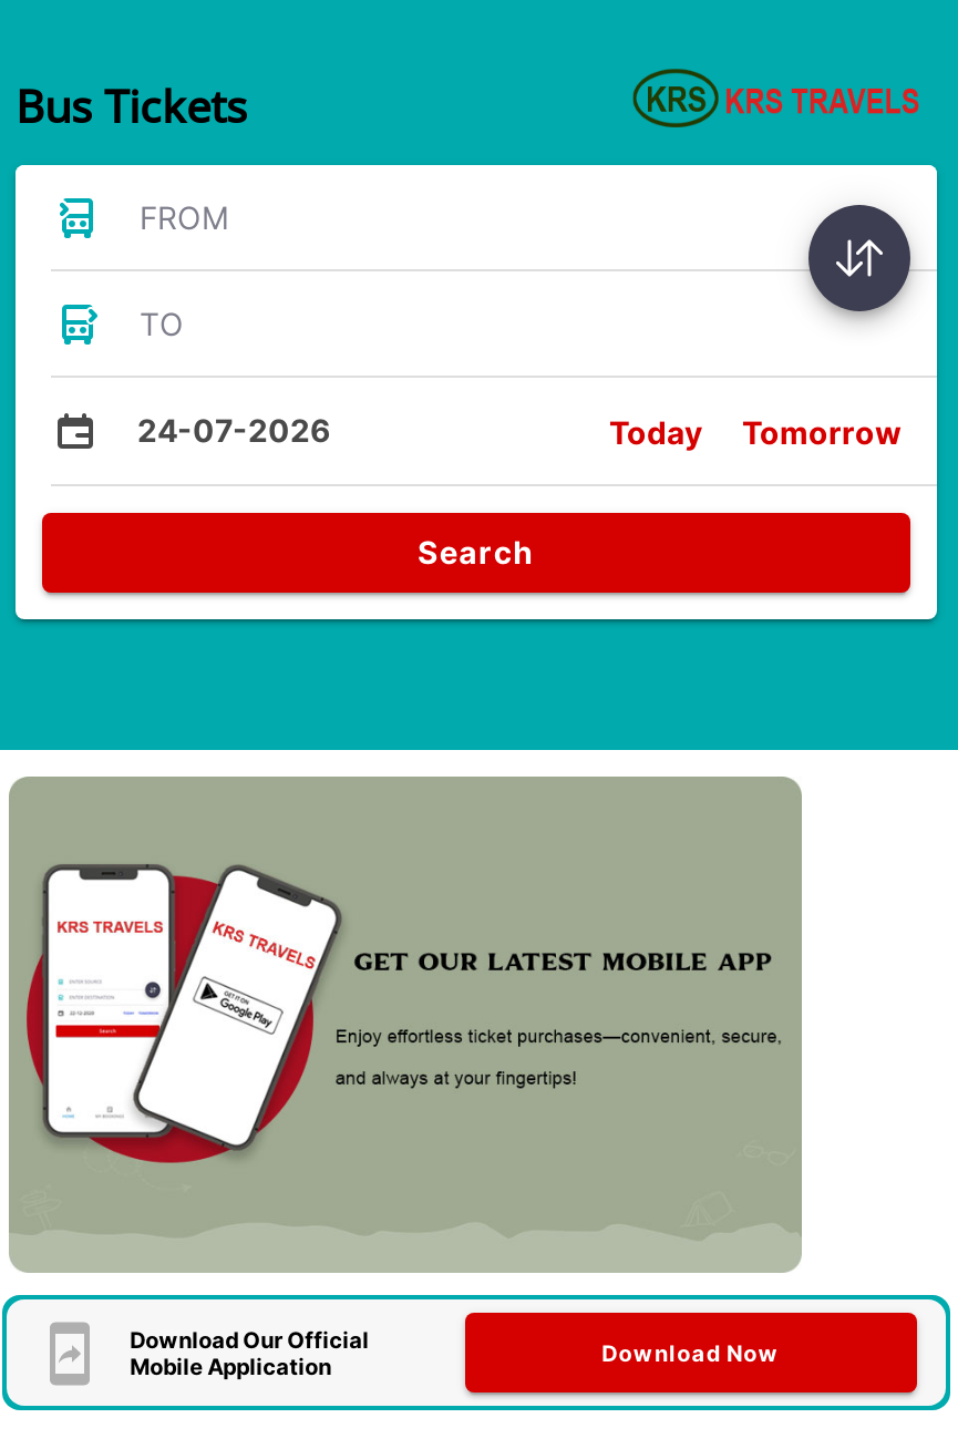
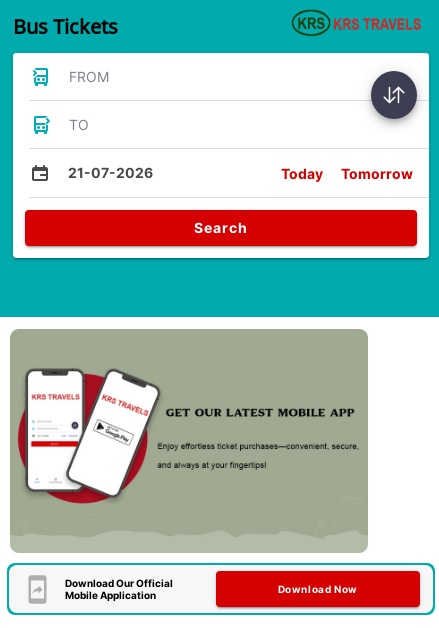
- 24-07-2026
+ 21-07-2026
